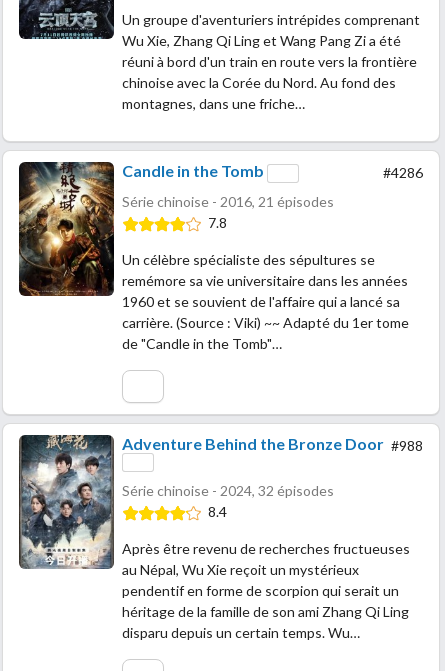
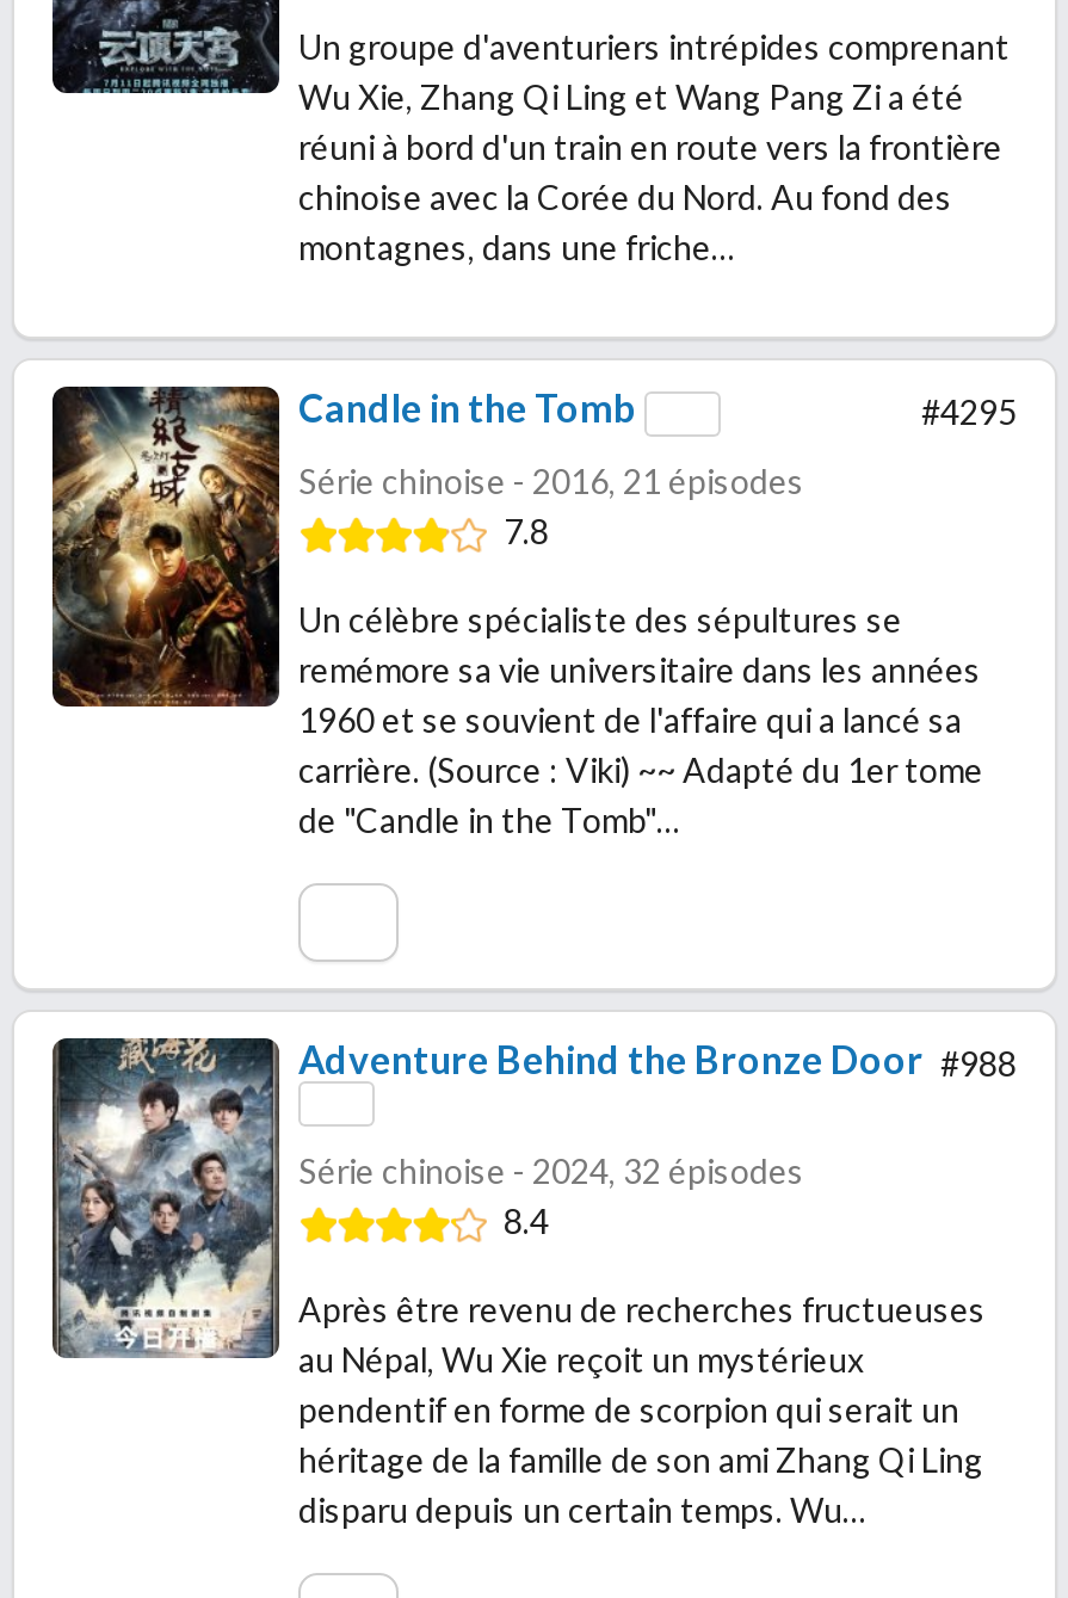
- #4286
+ #4295
